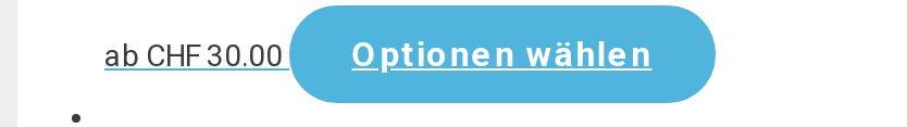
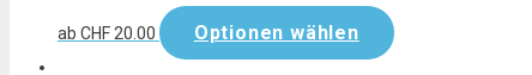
- ab CHF 30.00 Optionen wählen
+ ab CHF 20.00 Optionen wählen
